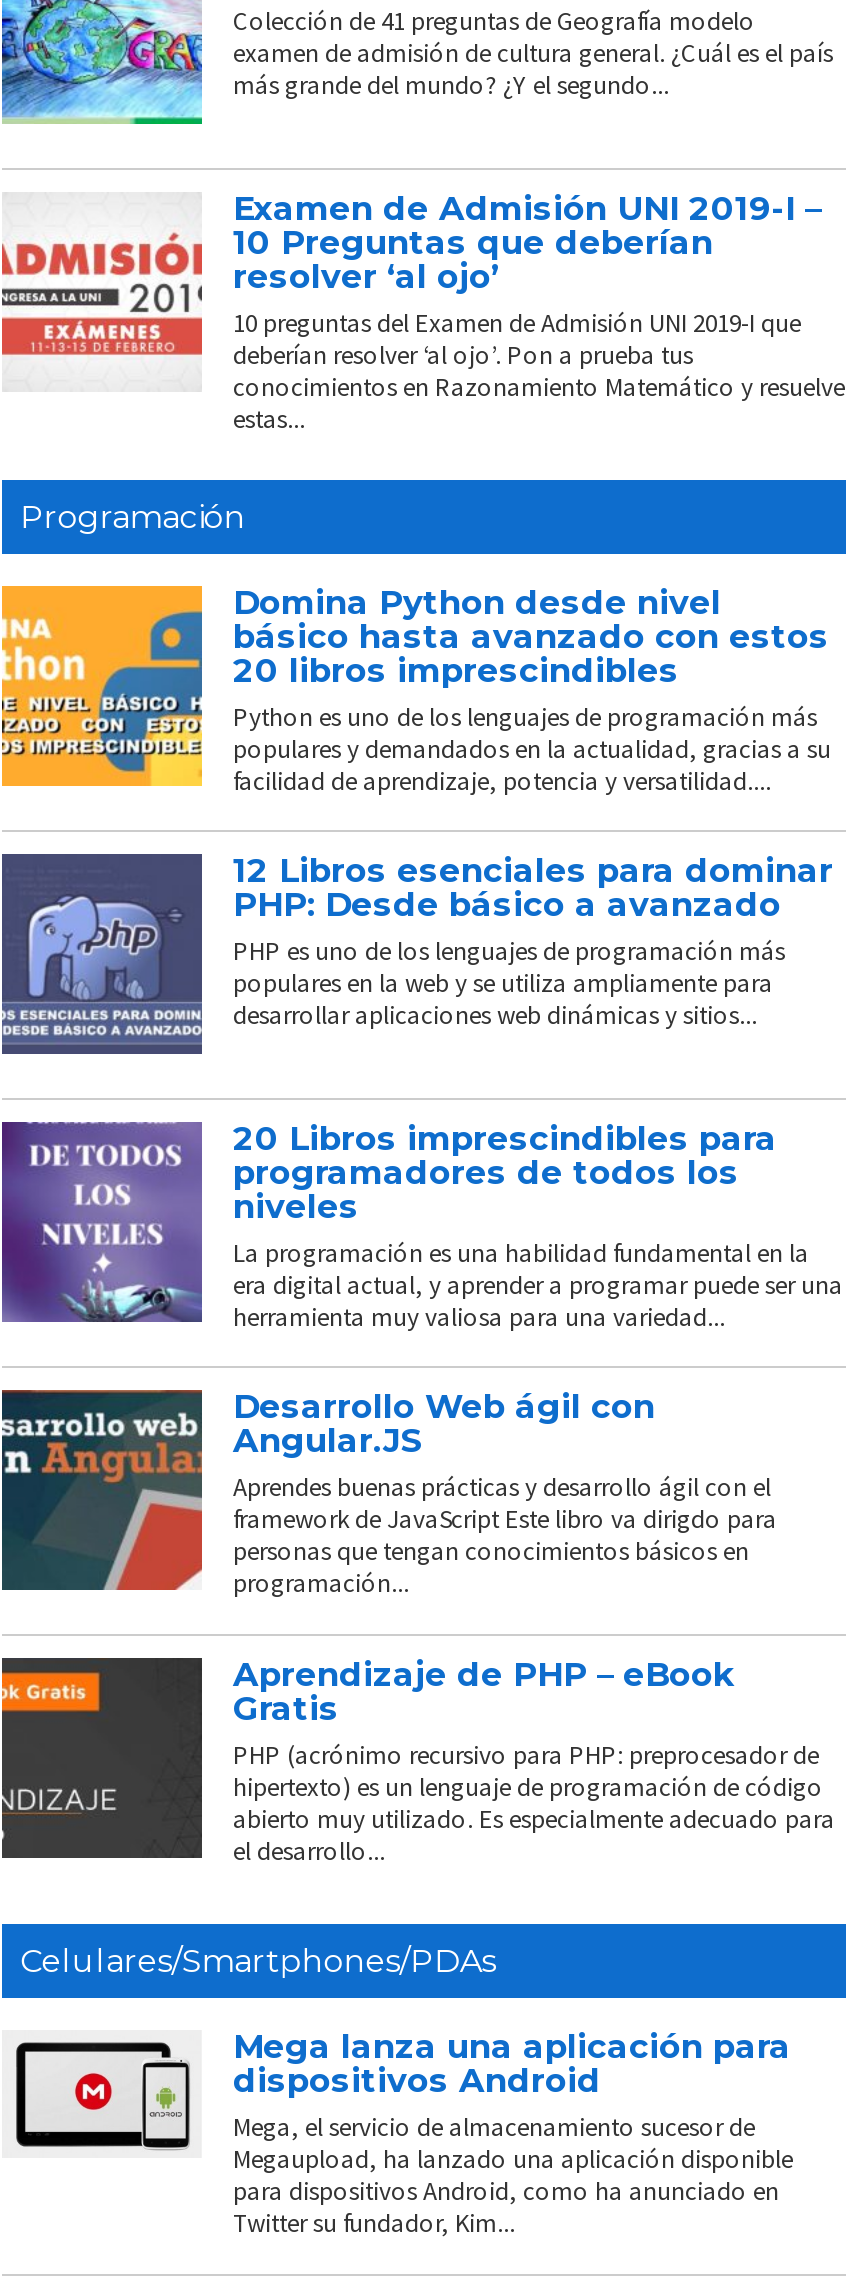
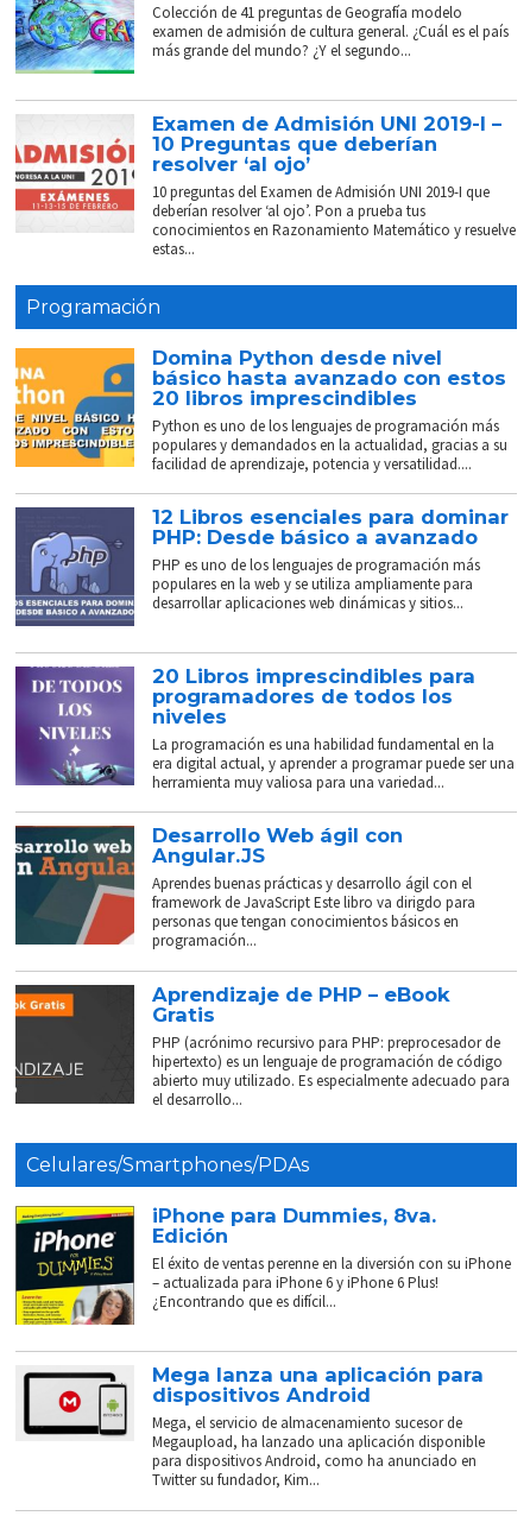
+ [image]
+ iPhone para Dummies, 8va.
+ Edición
+ El éxito de ventas perenne en la diversión con su iPhone
+ – actualizada para iPhone 6 y iPhone 6 Plus!
+ ¿Encontrando que es difícil...
